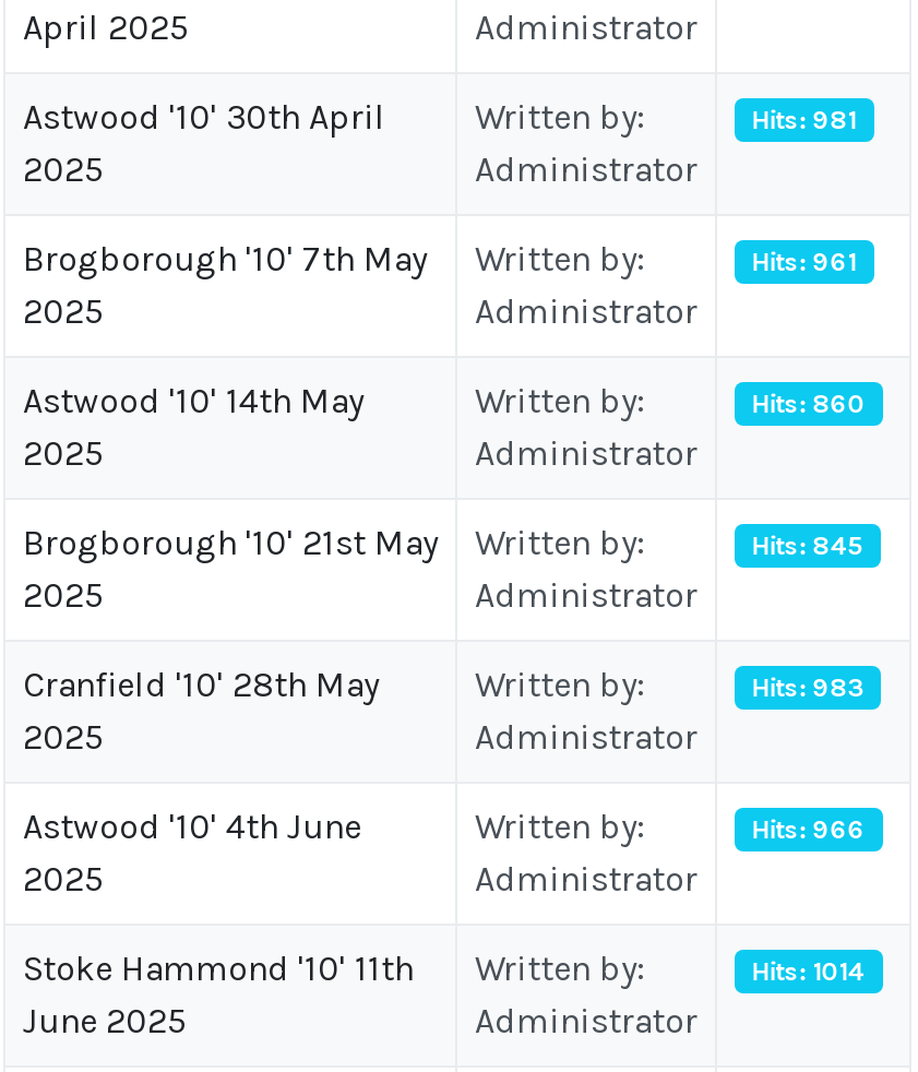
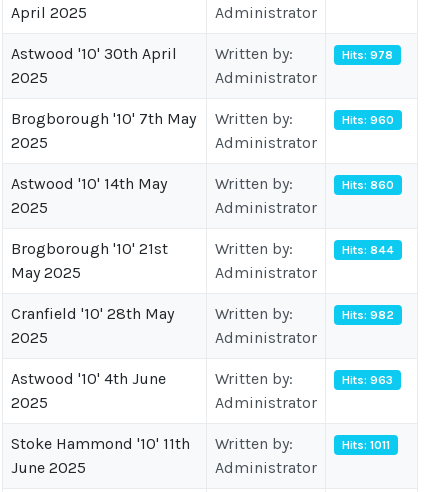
- Hits: 981
+ Hits: 978

- Hits: 961
+ Hits: 960

- Hits: 845
+ Hits: 844

- Hits: 983
+ Hits: 982

- Hits: 966
+ Hits: 963

- Hits: 1014
+ Hits: 1011
